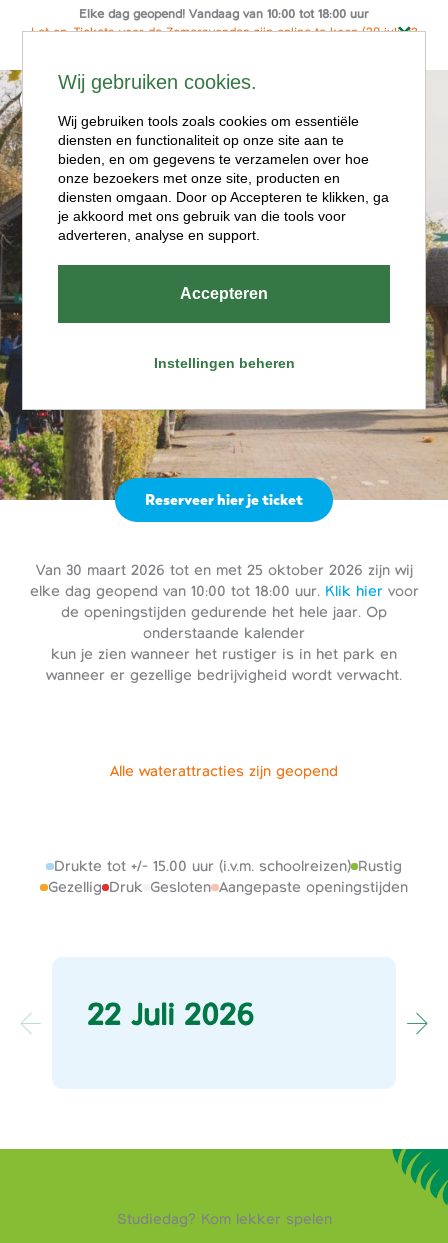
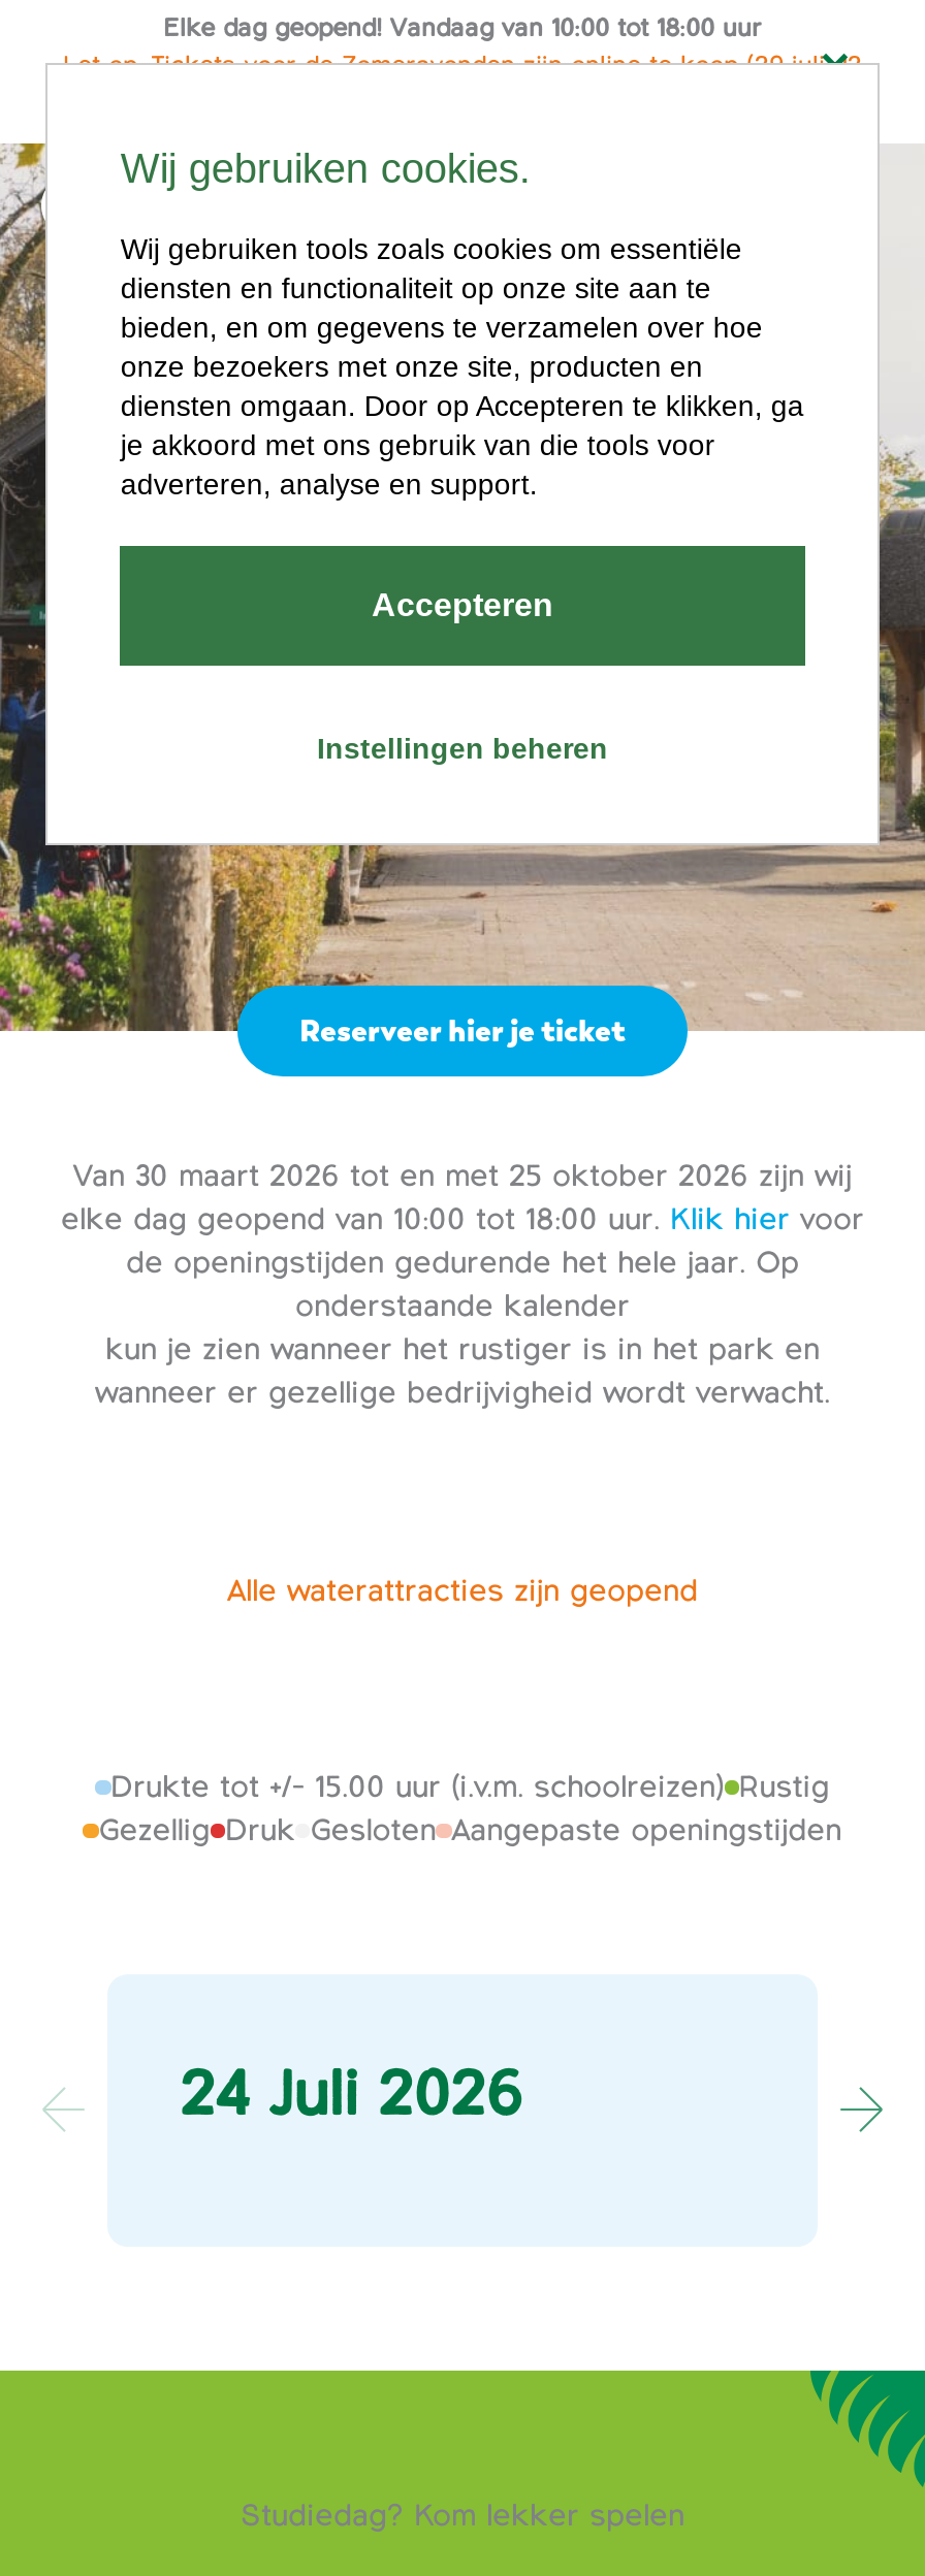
- 22 Juli 2026
+ 24 Juli 2026
